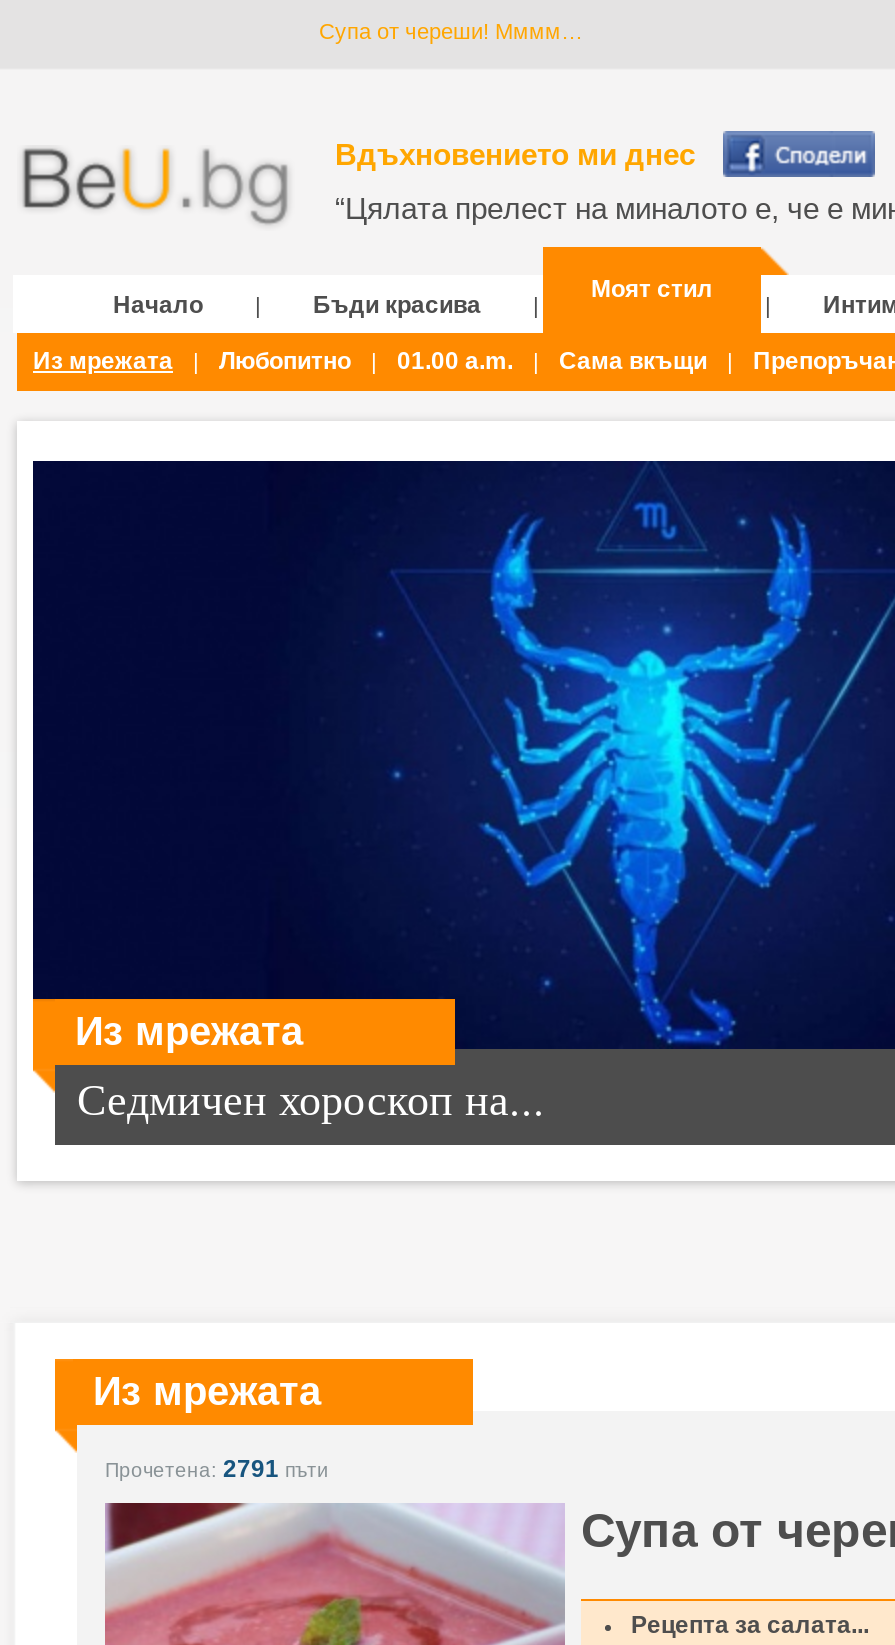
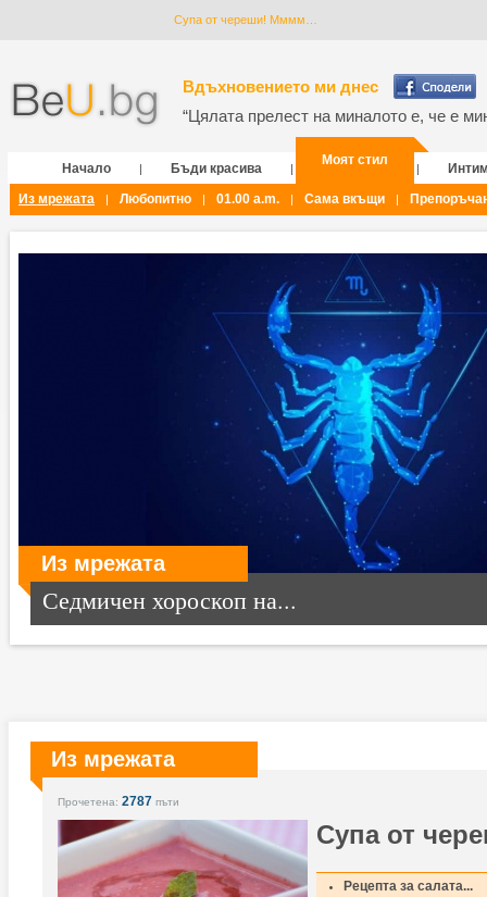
- Прочетена: 2791 пъти
+ Прочетена: 2787 пъти
